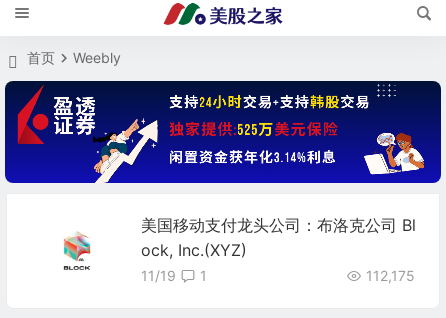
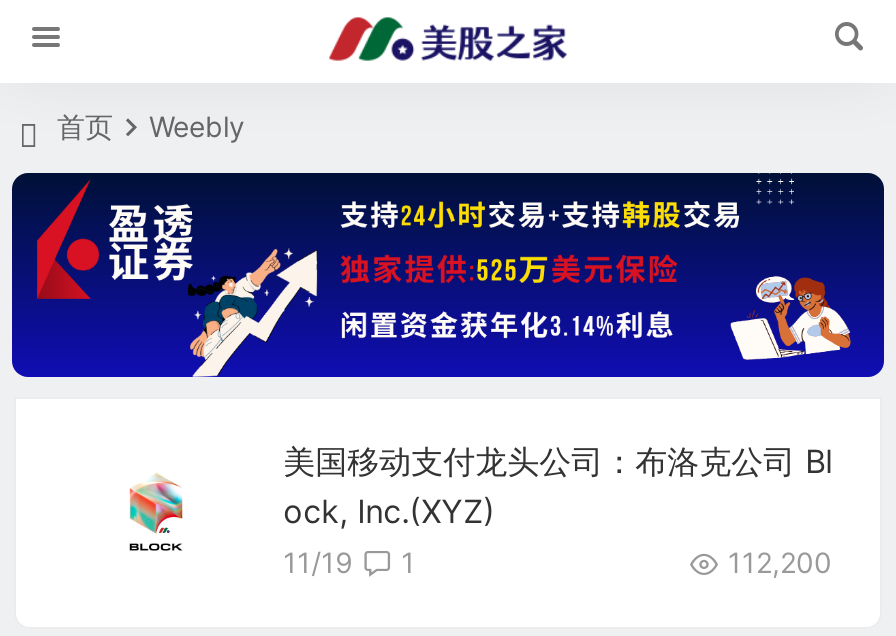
- 112,175
+ 112,200
